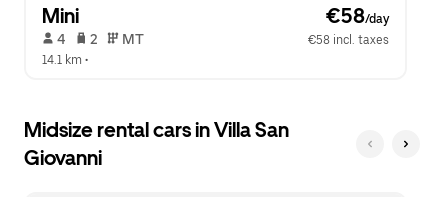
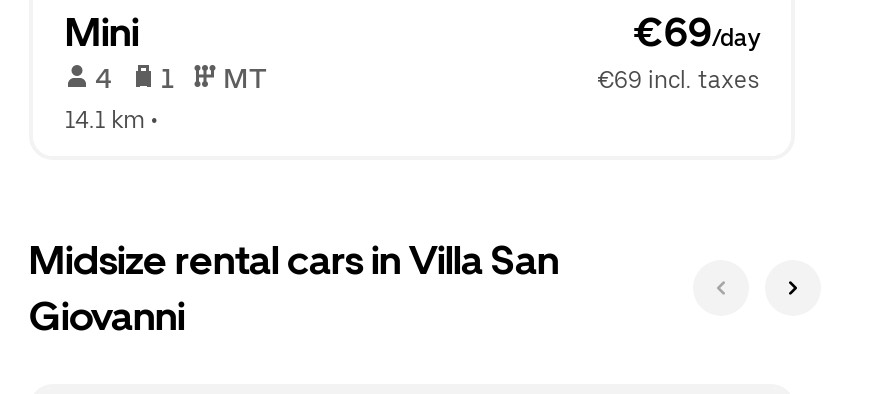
- €58/day
+ €69/day

- 4 2 MT
+ 4 1 MT

- €58 incl. taxes
+ €69 incl. taxes
